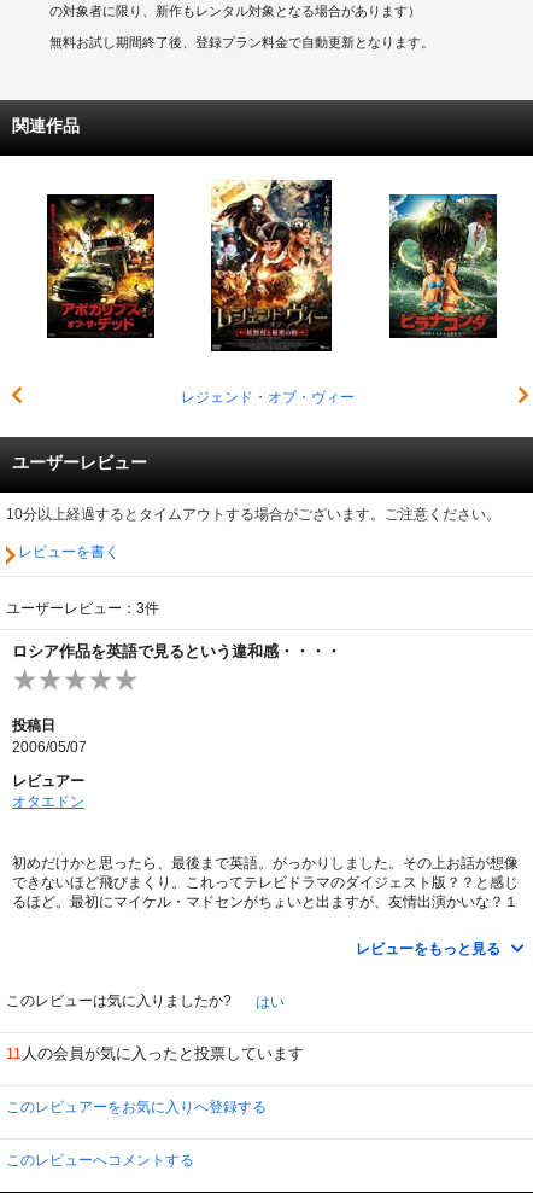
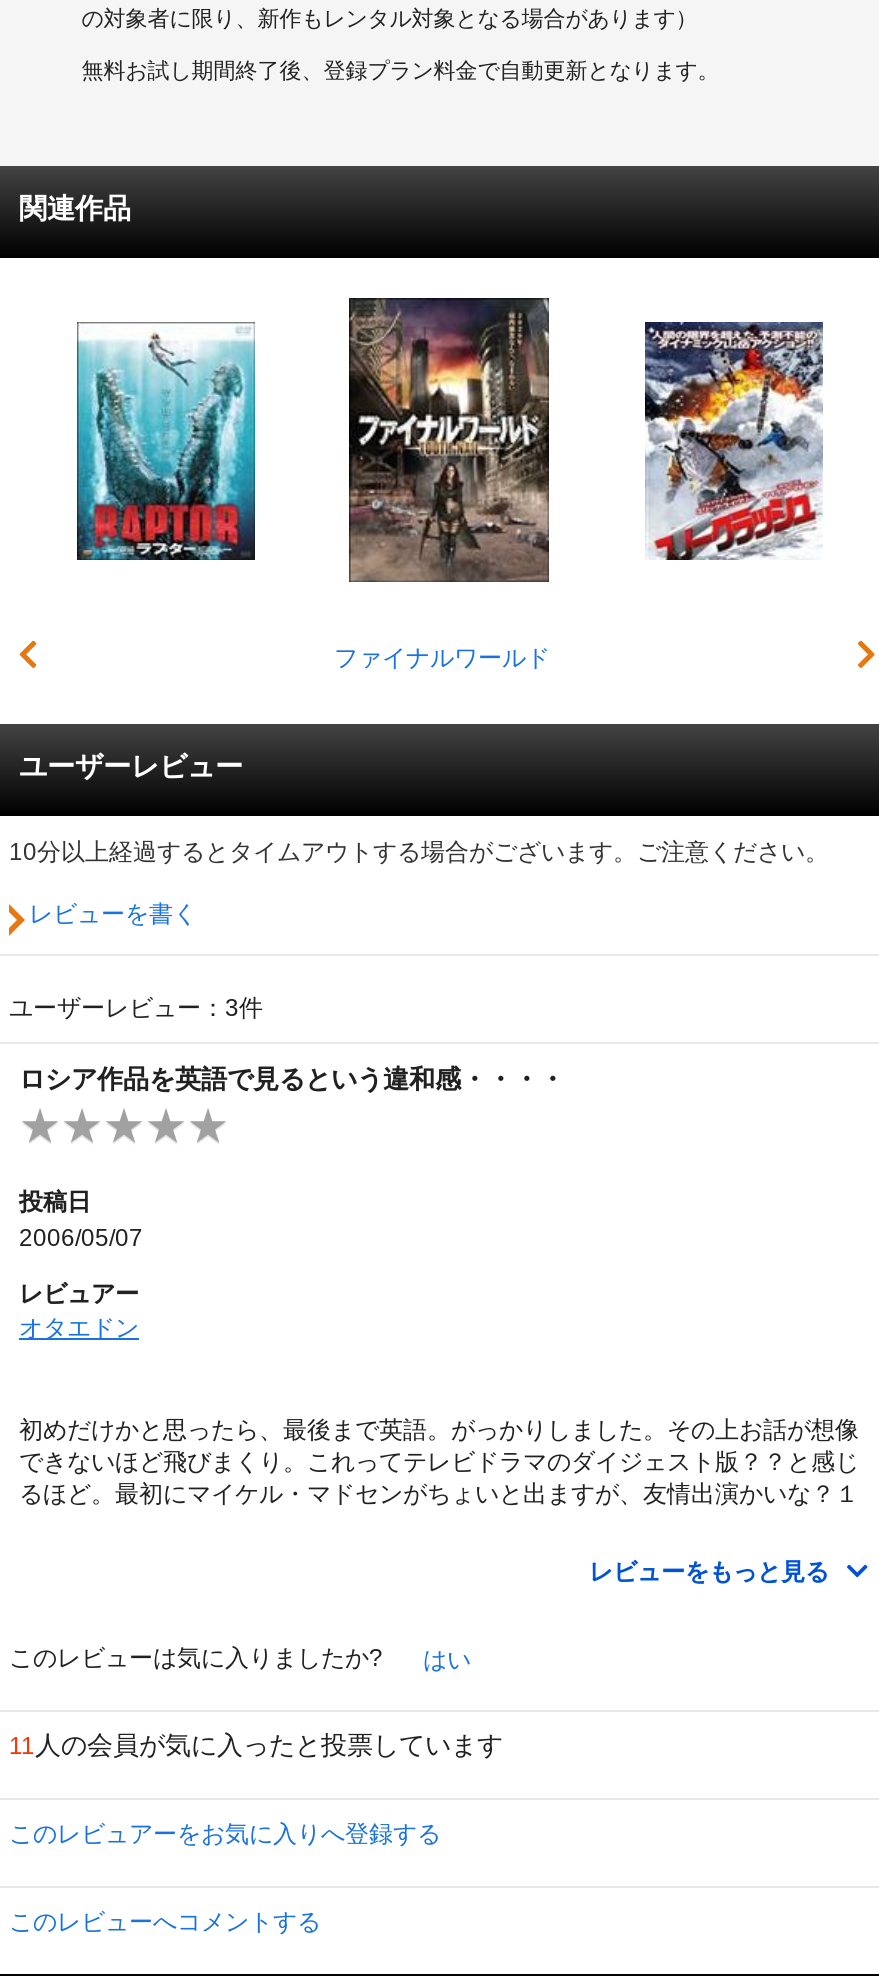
- [image]
- レジェンド・オブ・ヴィー
+ [image]
+ ファイナルワールド

- [image]
+ [image]

- [image]
+ [image]
